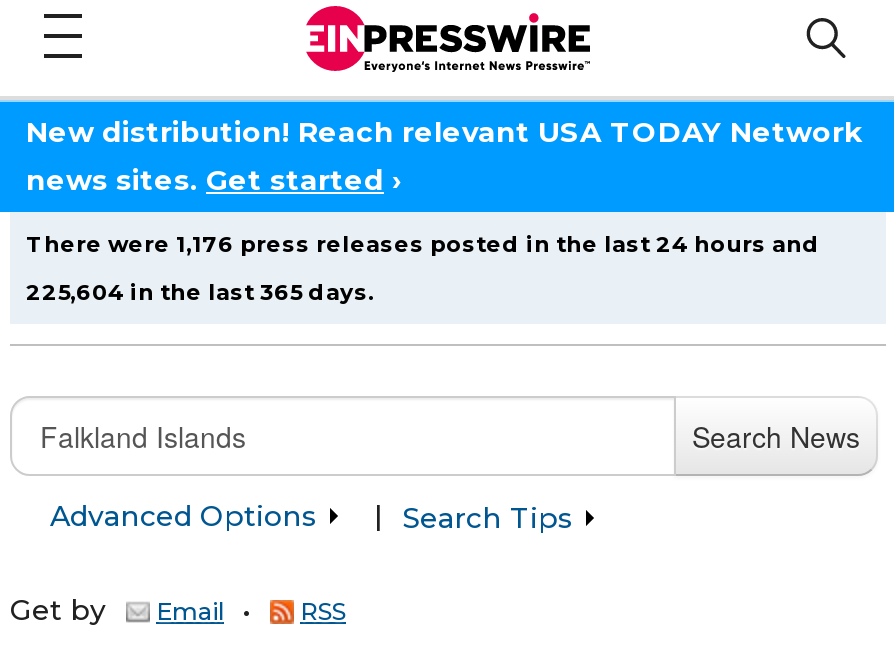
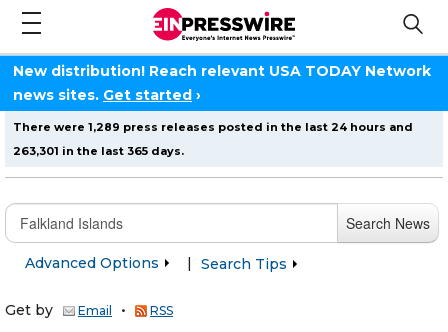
- There were 1,176 press releases posted in the last 24 hours and
+ There were 1,289 press releases posted in the last 24 hours and

- 225,604 in the last 365 days.
+ 263,301 in the last 365 days.
